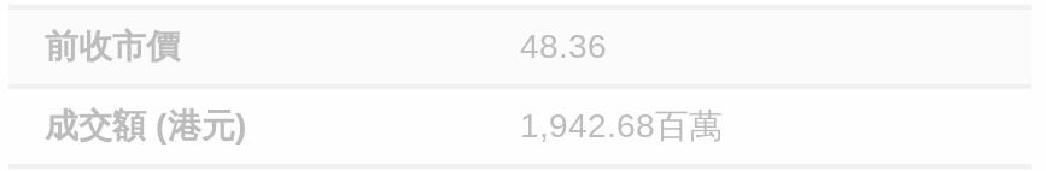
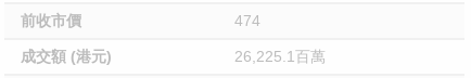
- 48.36
+ 474

- 1,942.68百萬
+ 26,225.1百萬
